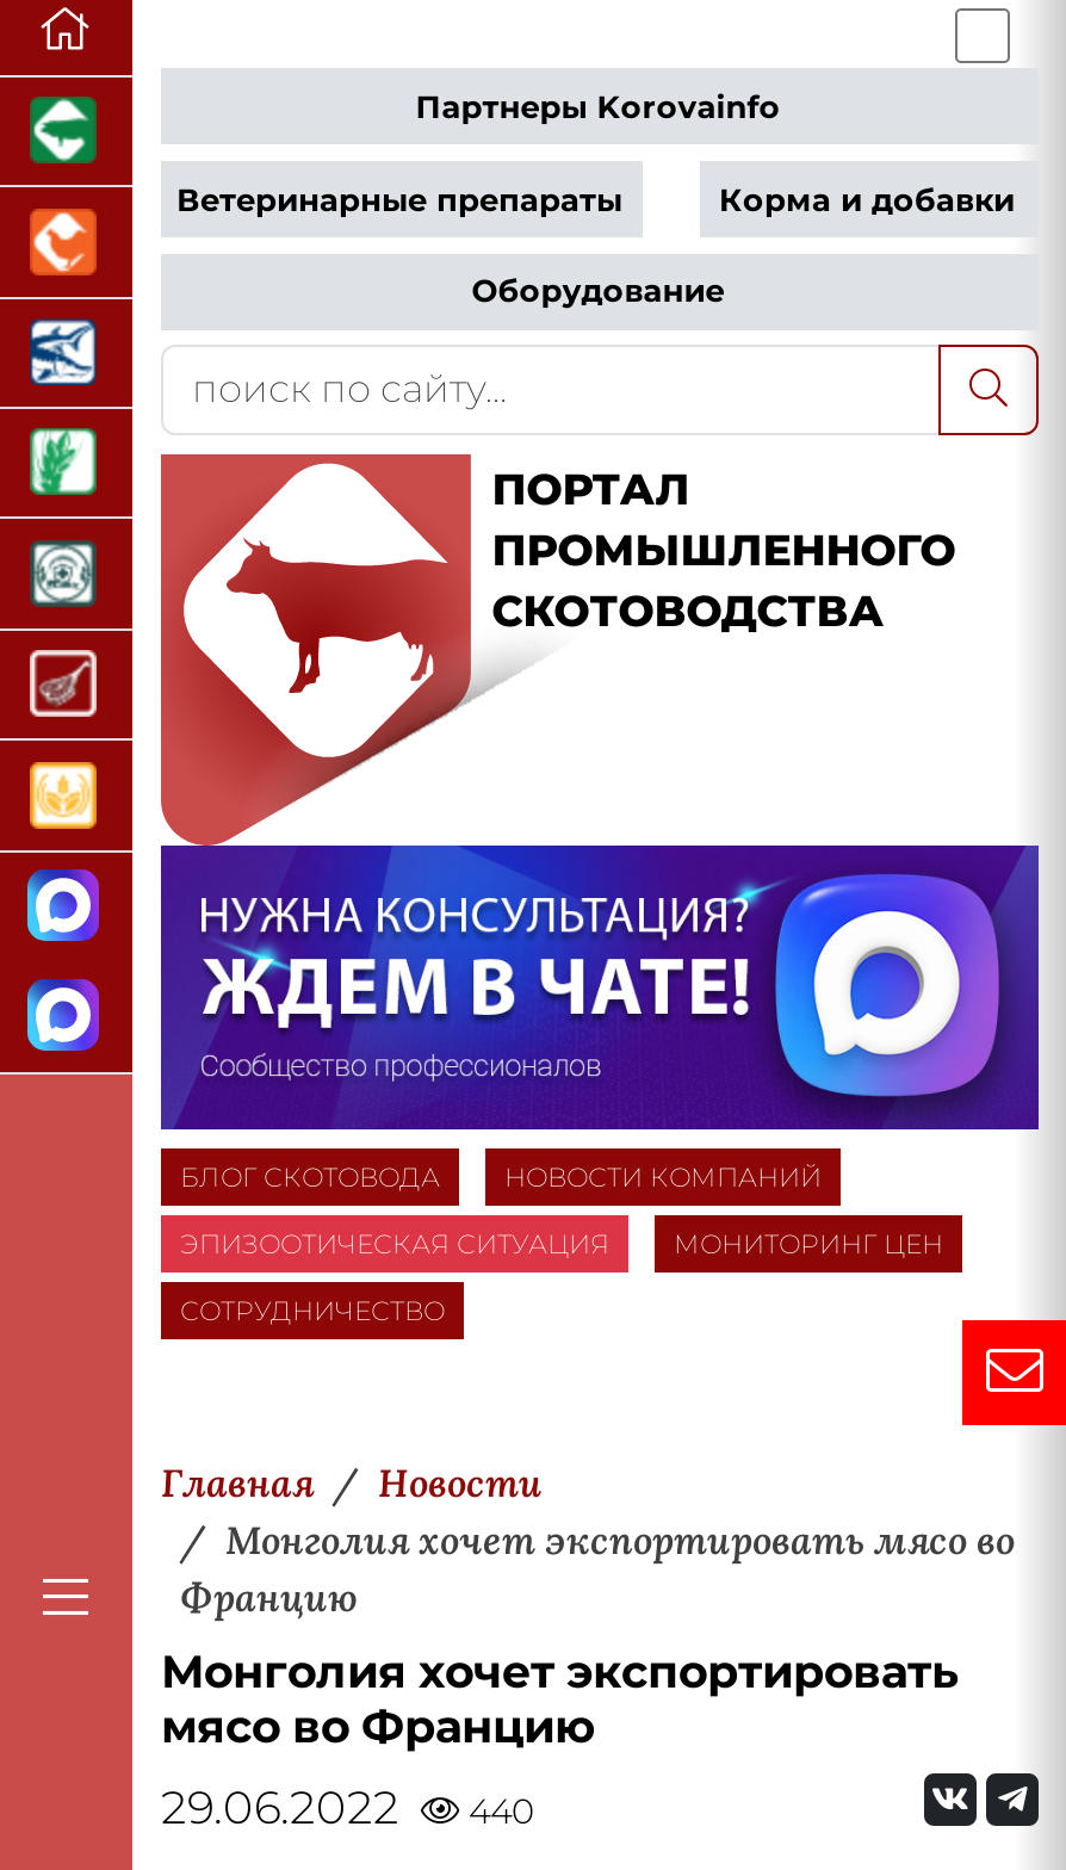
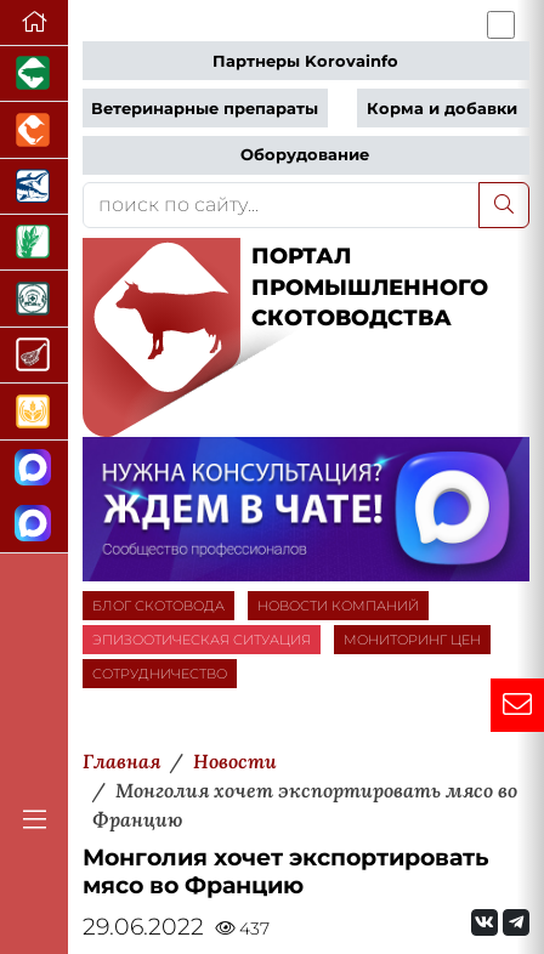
- 29.06.2022 440
+ 29.06.2022 437
